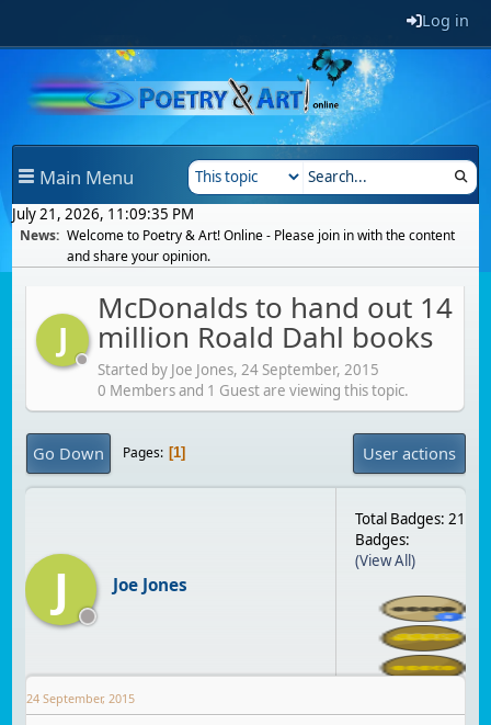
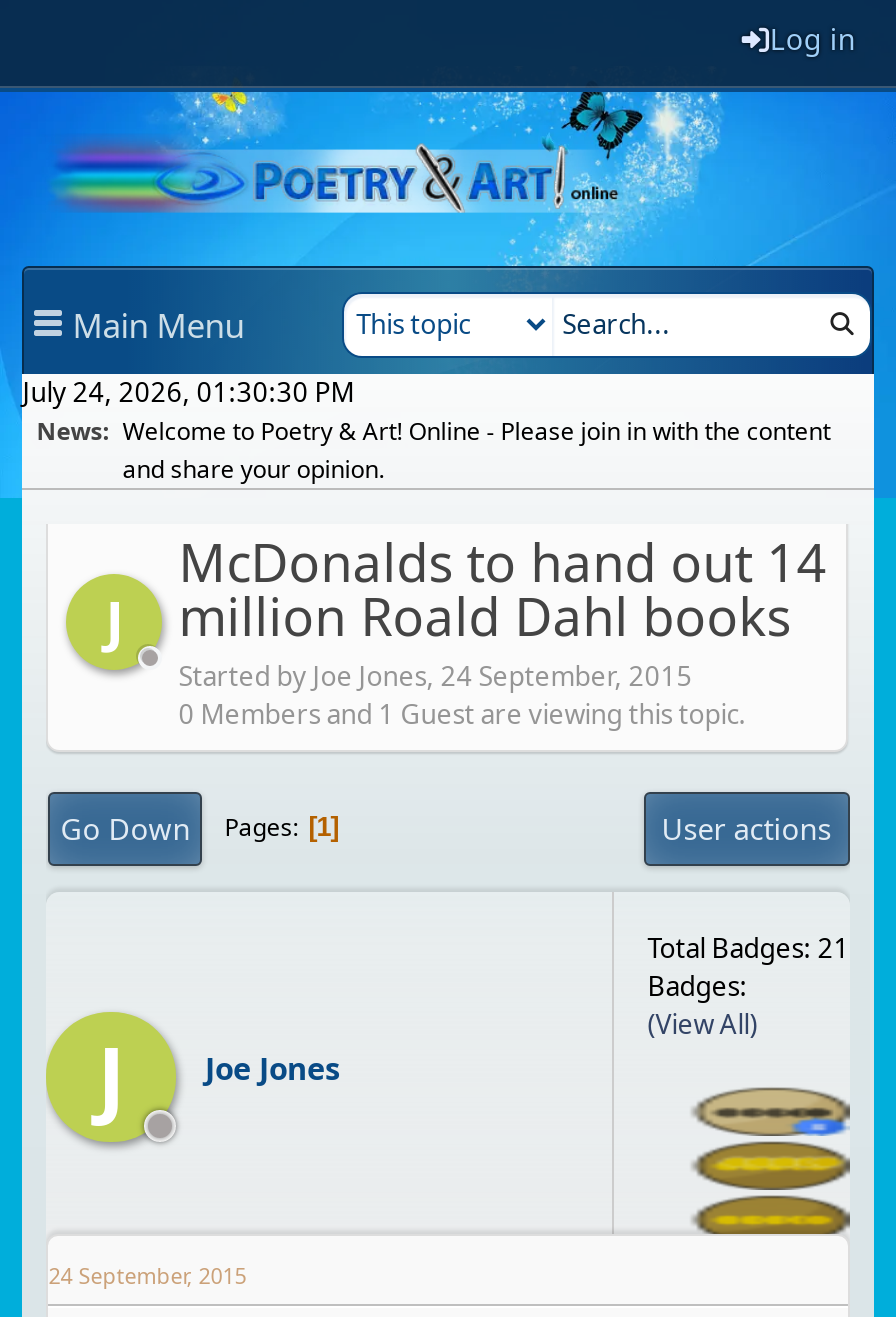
- July 21, 2026, 11:09:35 PM
+ July 24, 2026, 01:30:30 PM
